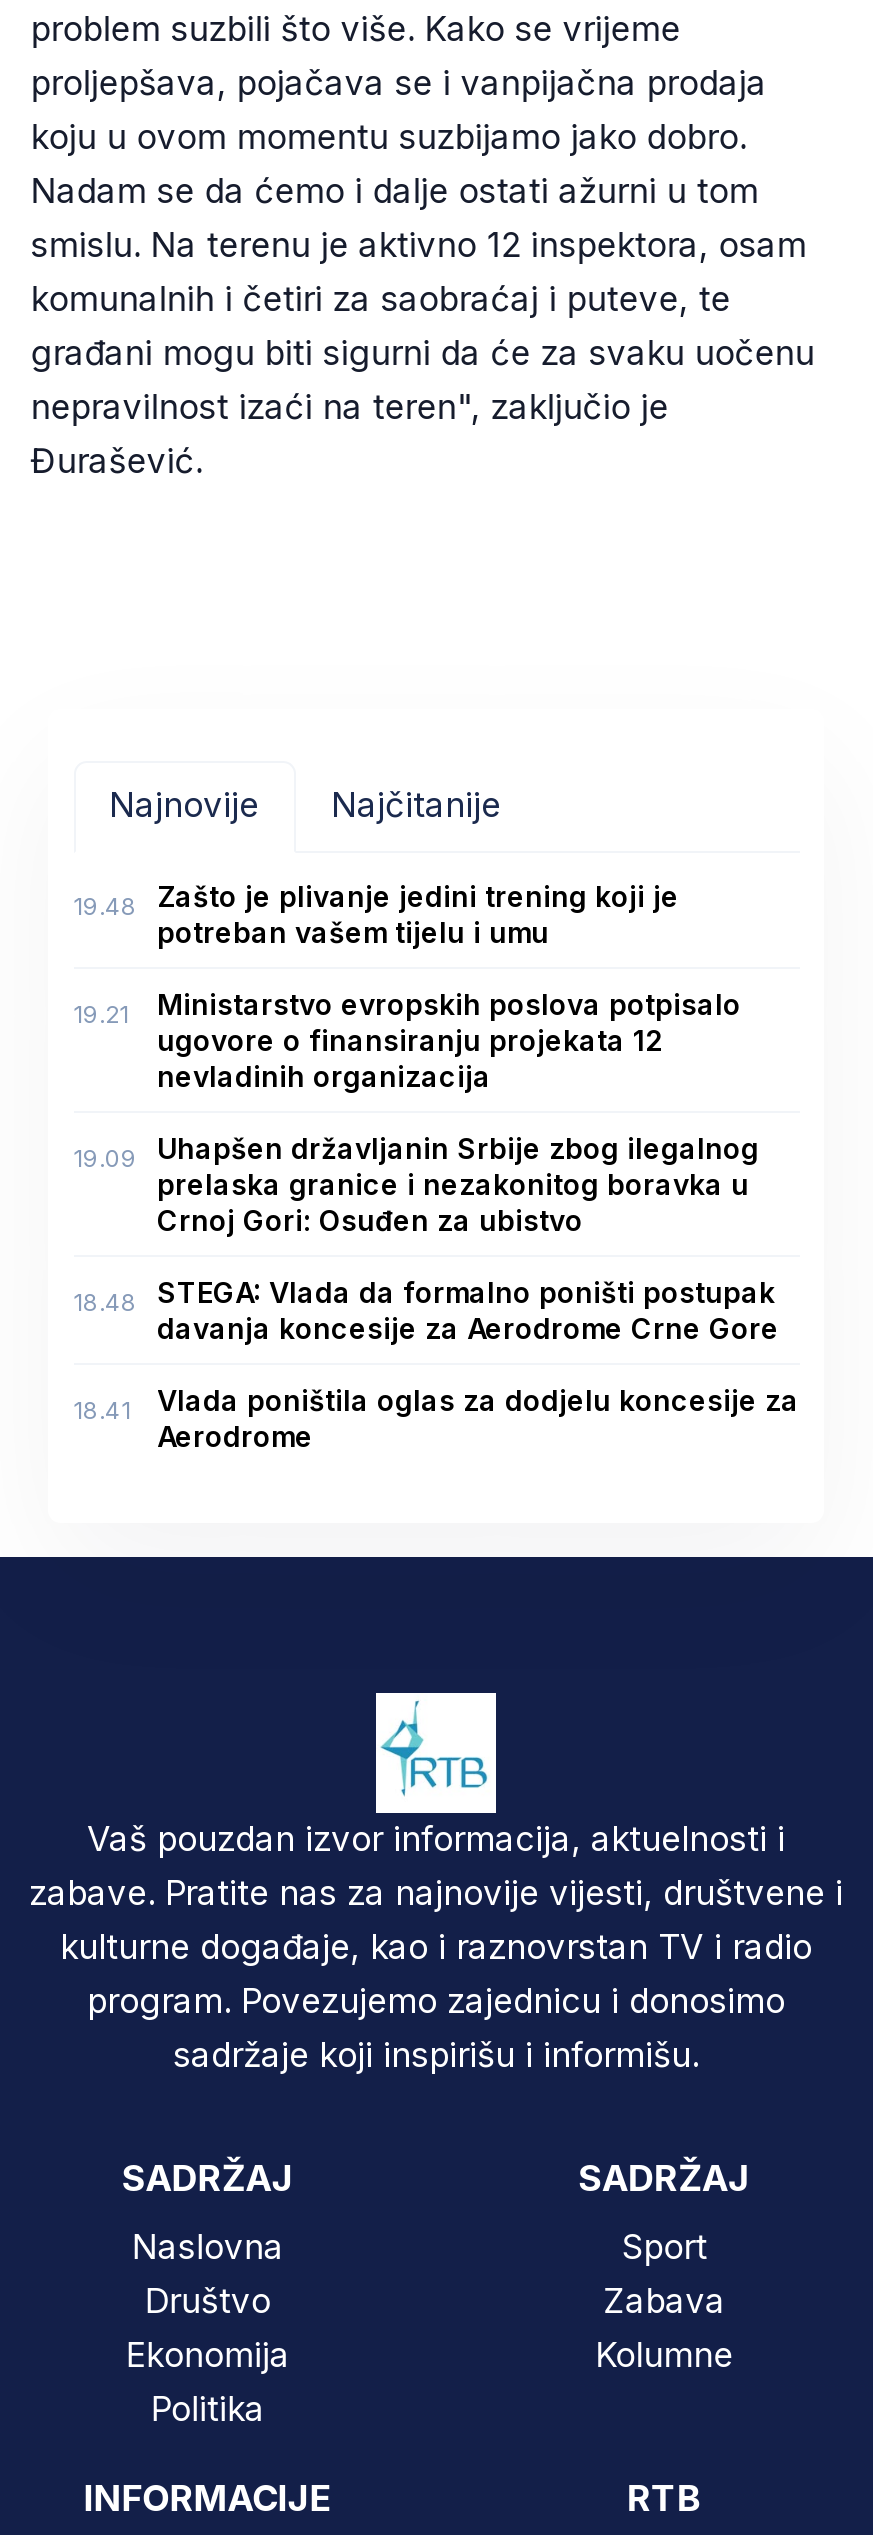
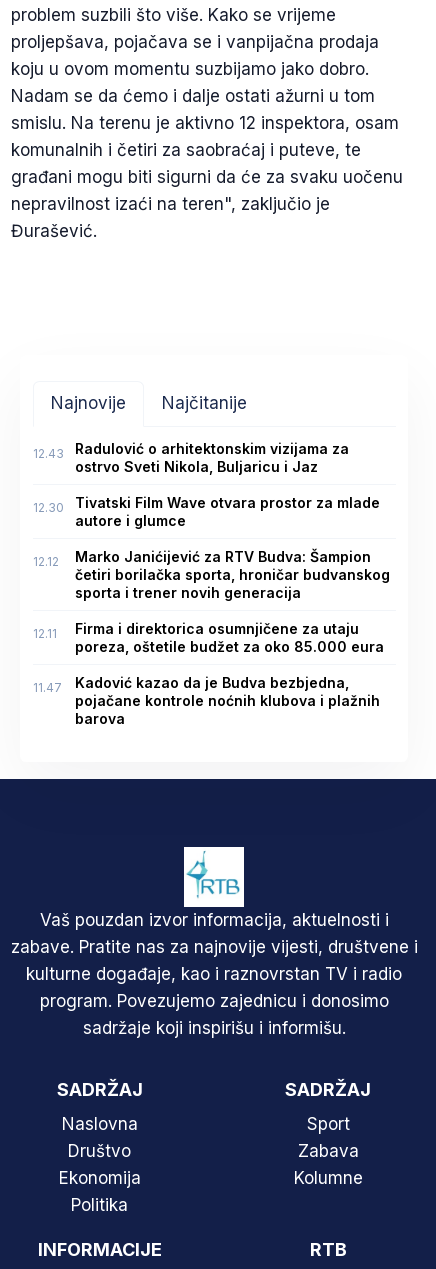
- 19.48
- Zašto je plivanje jedini trening koji je
- potreban vašem tijelu i umu
+ 12.43
+ Radulović o arhitektonskim vizijama za
+ ostrvo Sveti Nikola, Buljaricu i Jaz

- 19.21
- Ministarstvo evropskih poslova potpisalo
- ugovore o finansiranju projekata 12
- nevladinih organizacija
+ 12.30
+ Tivatski Film Wave otvara prostor za mlade
+ autore i glumce

- 19.09
- Uhapšen državljanin Srbije zbog ilegalnog
- prelaska granice i nezakonitog boravka u
- Crnoj Gori: Osuđen za ubistvo
+ 12.12
+ Marko Janićijević za RTV Budva: Šampion
+ četiri borilačka sporta, hroničar budvanskog
+ sporta i trener novih generacija

- 18.48
- STEGA: Vlada da formalno poništi postupak
- davanja koncesije za Aerodrome Crne Gore
+ 12.11
+ Firma i direktorica osumnjičene za utaju
+ poreza, oštetile budžet za oko 85.000 eura

- 18.41
- Vlada poništila oglas za dodjelu koncesije za
- Aerodrome
+ 11.47
+ Kadović kazao da je Budva bezbjedna,
+ pojačane kontrole noćnih klubova i plažnih
+ barova
